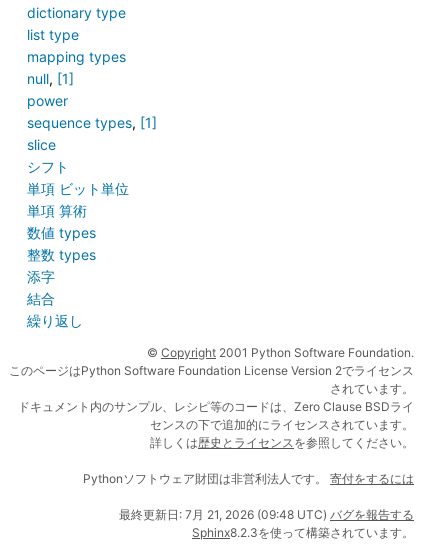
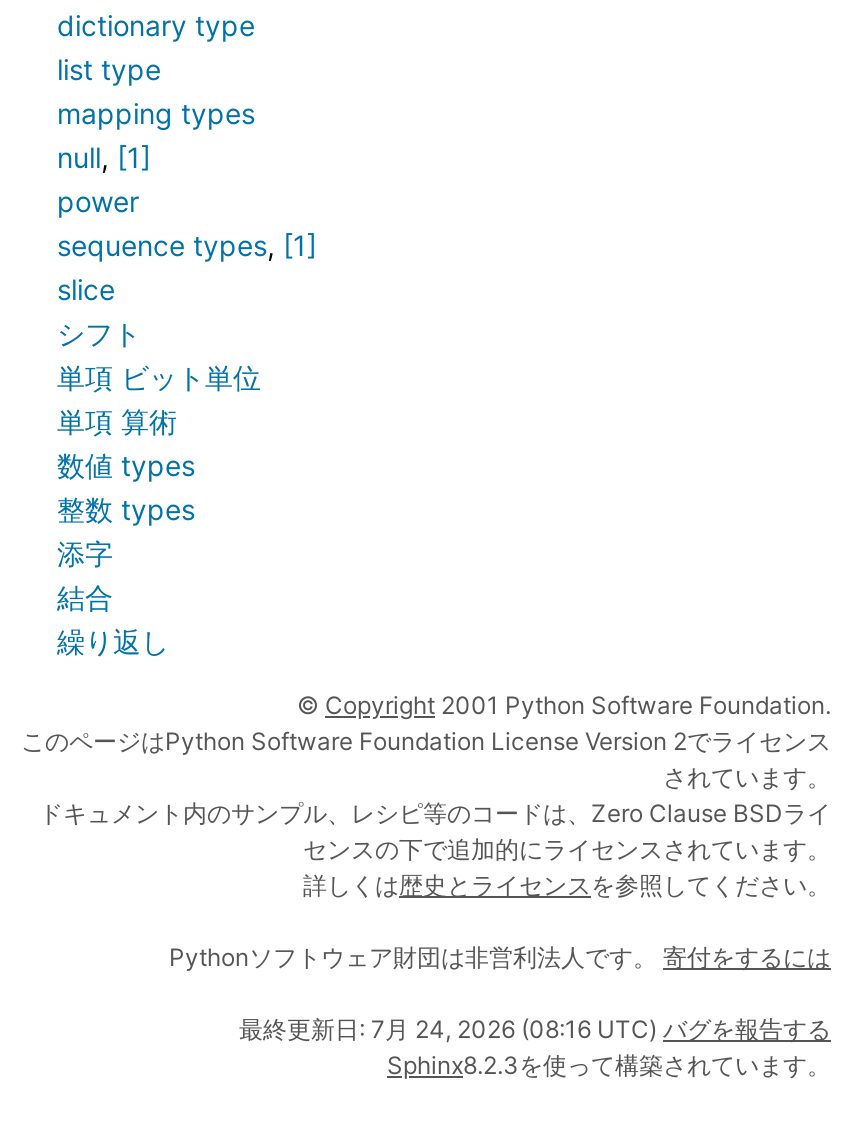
- 最終更新日: 7月 21, 2026 (09:48 UTC)バグを報告する
+ 最終更新日: 7月 24, 2026 (08:16 UTC)バグを報告する
